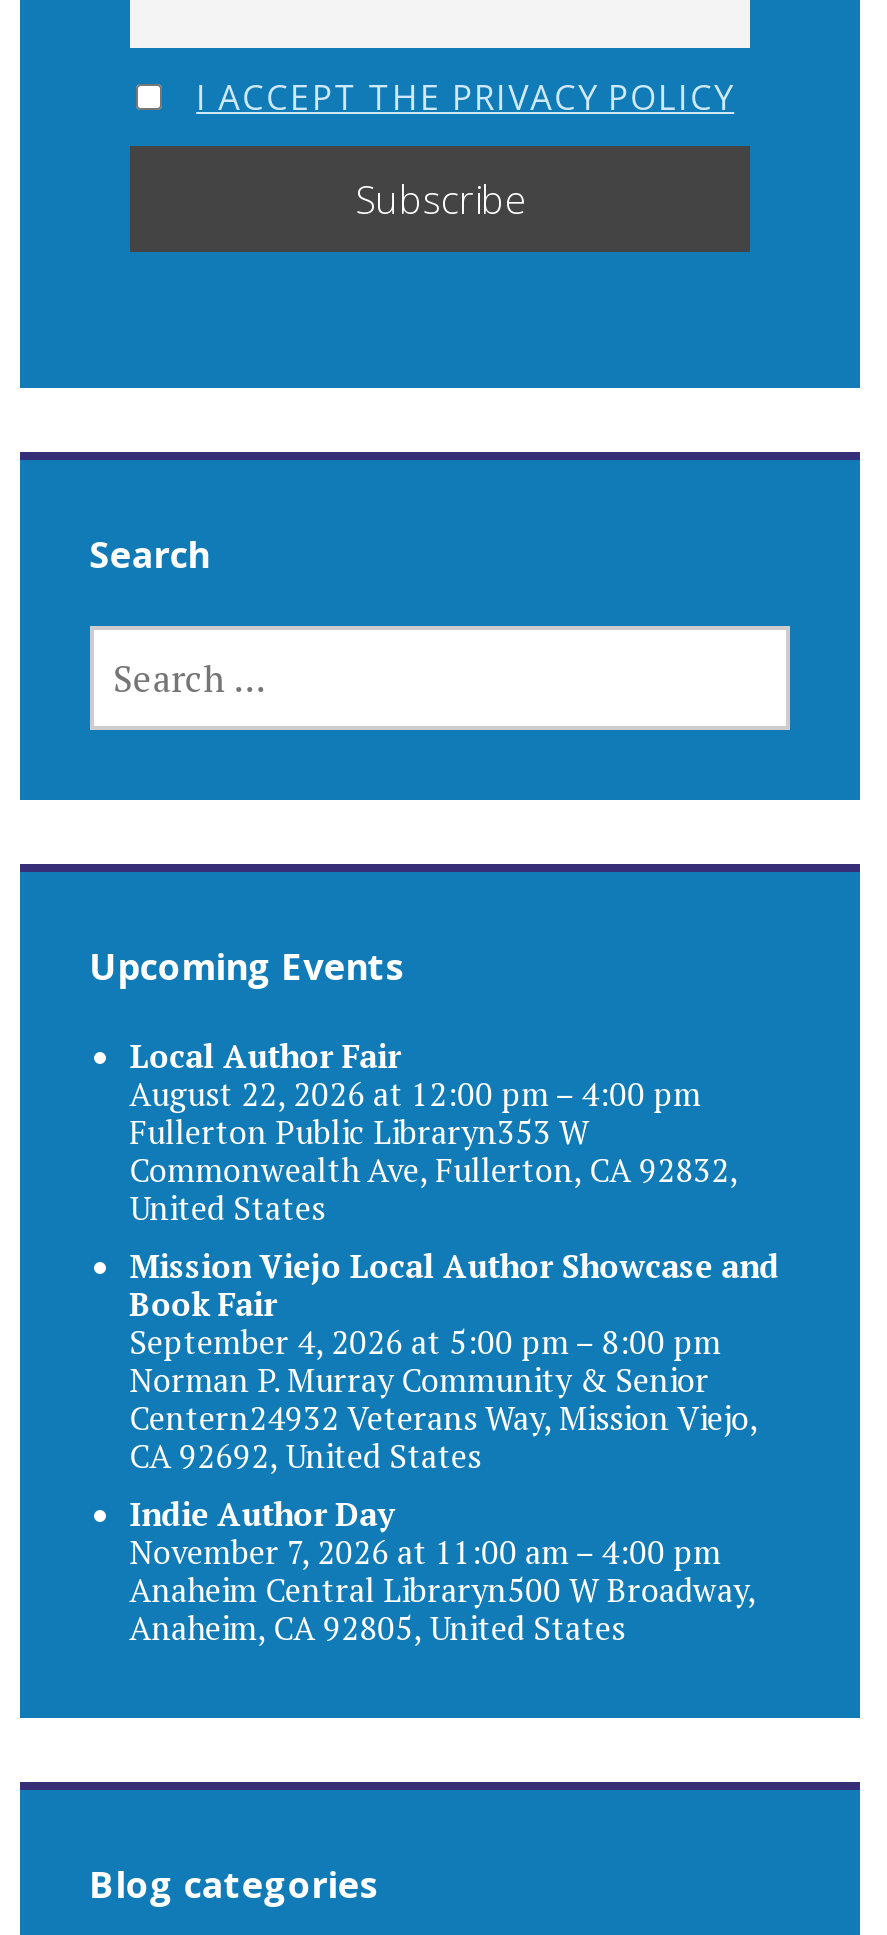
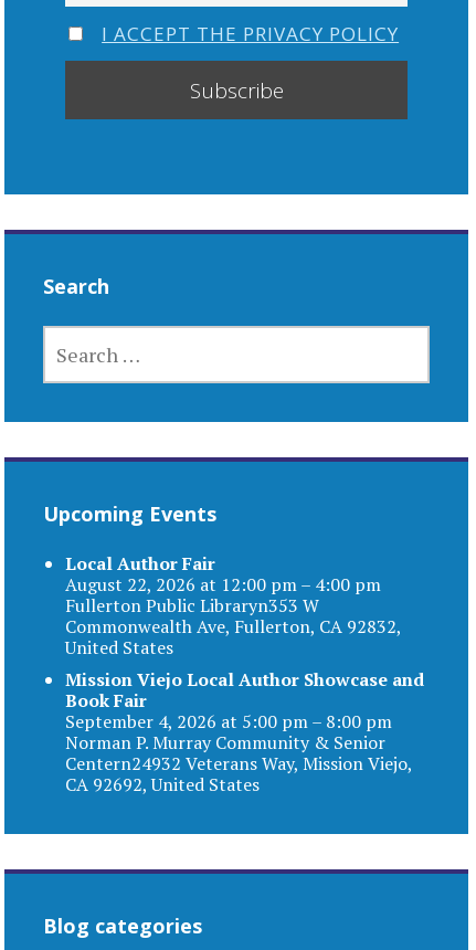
- Indie Author Day
- November 7, 2026 at 11:00 am – 4:00 pm
- Anaheim Central Libraryn500 W Broadway,
- Anaheim, CA 92805, United States
